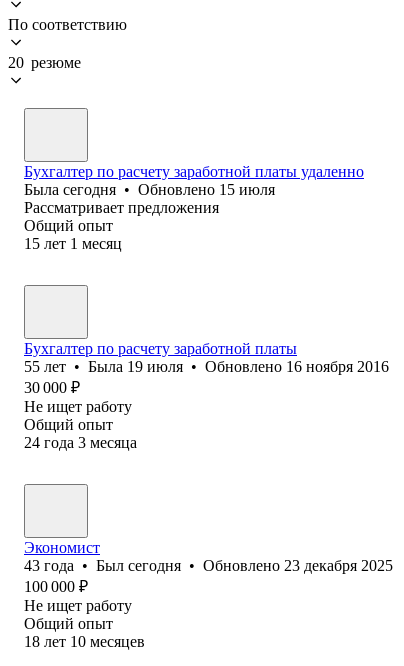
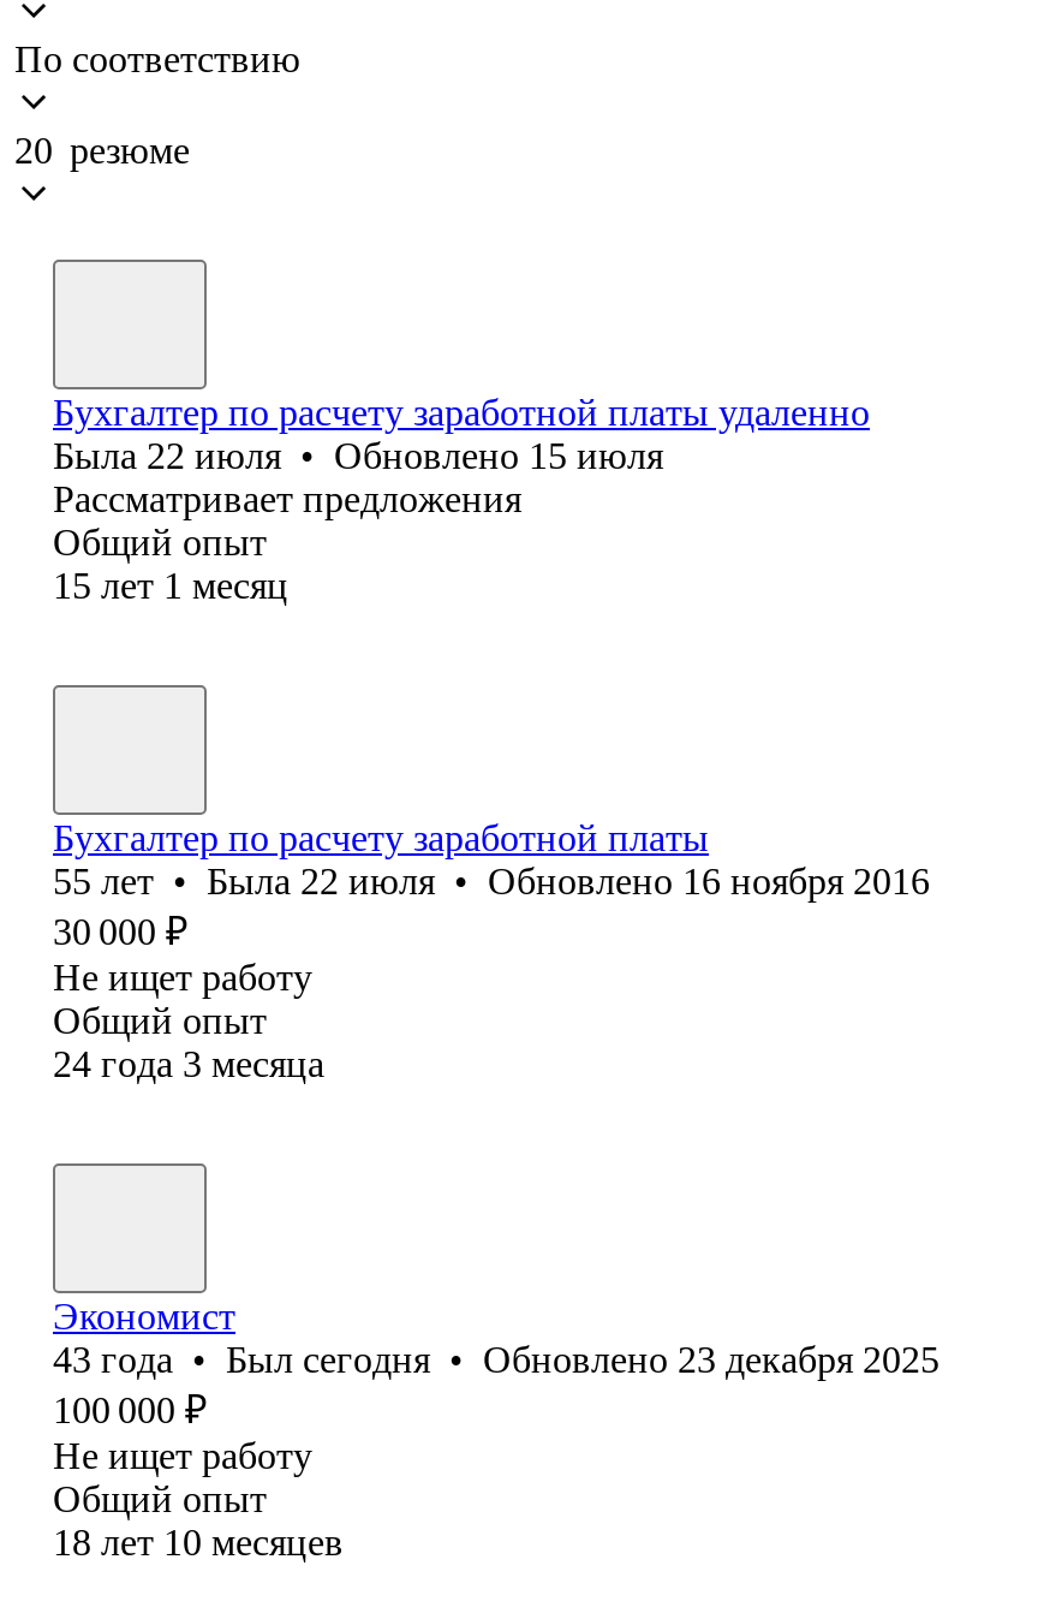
- Была сегодня • Обновлено 15 июля
+ Была 22 июля • Обновлено 15 июля

- 55 лет • Была 19 июля • Обновлено 16 ноября 2016
+ 55 лет • Была 22 июля • Обновлено 16 ноября 2016
